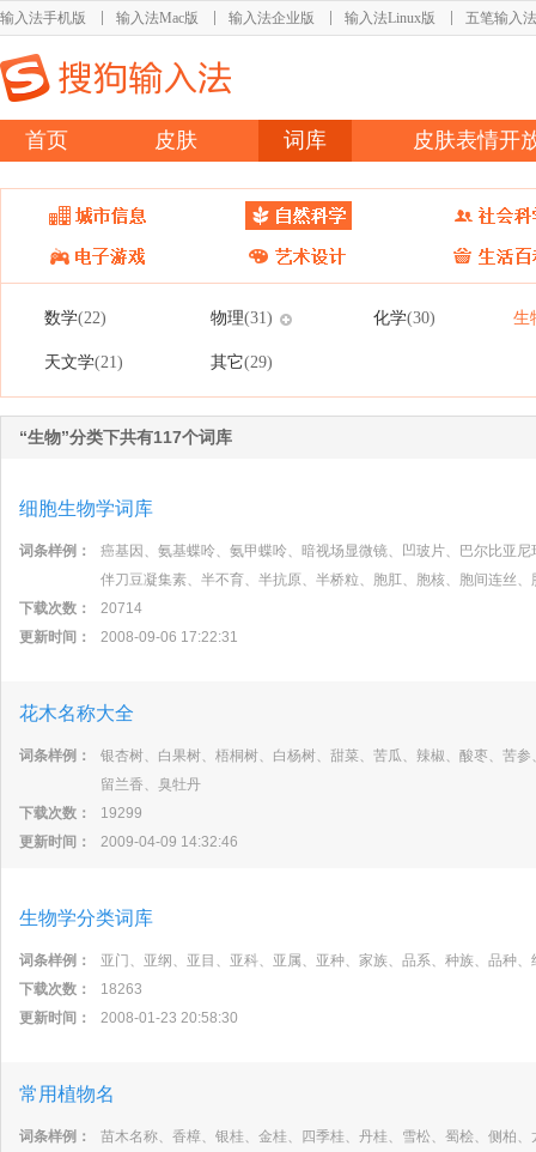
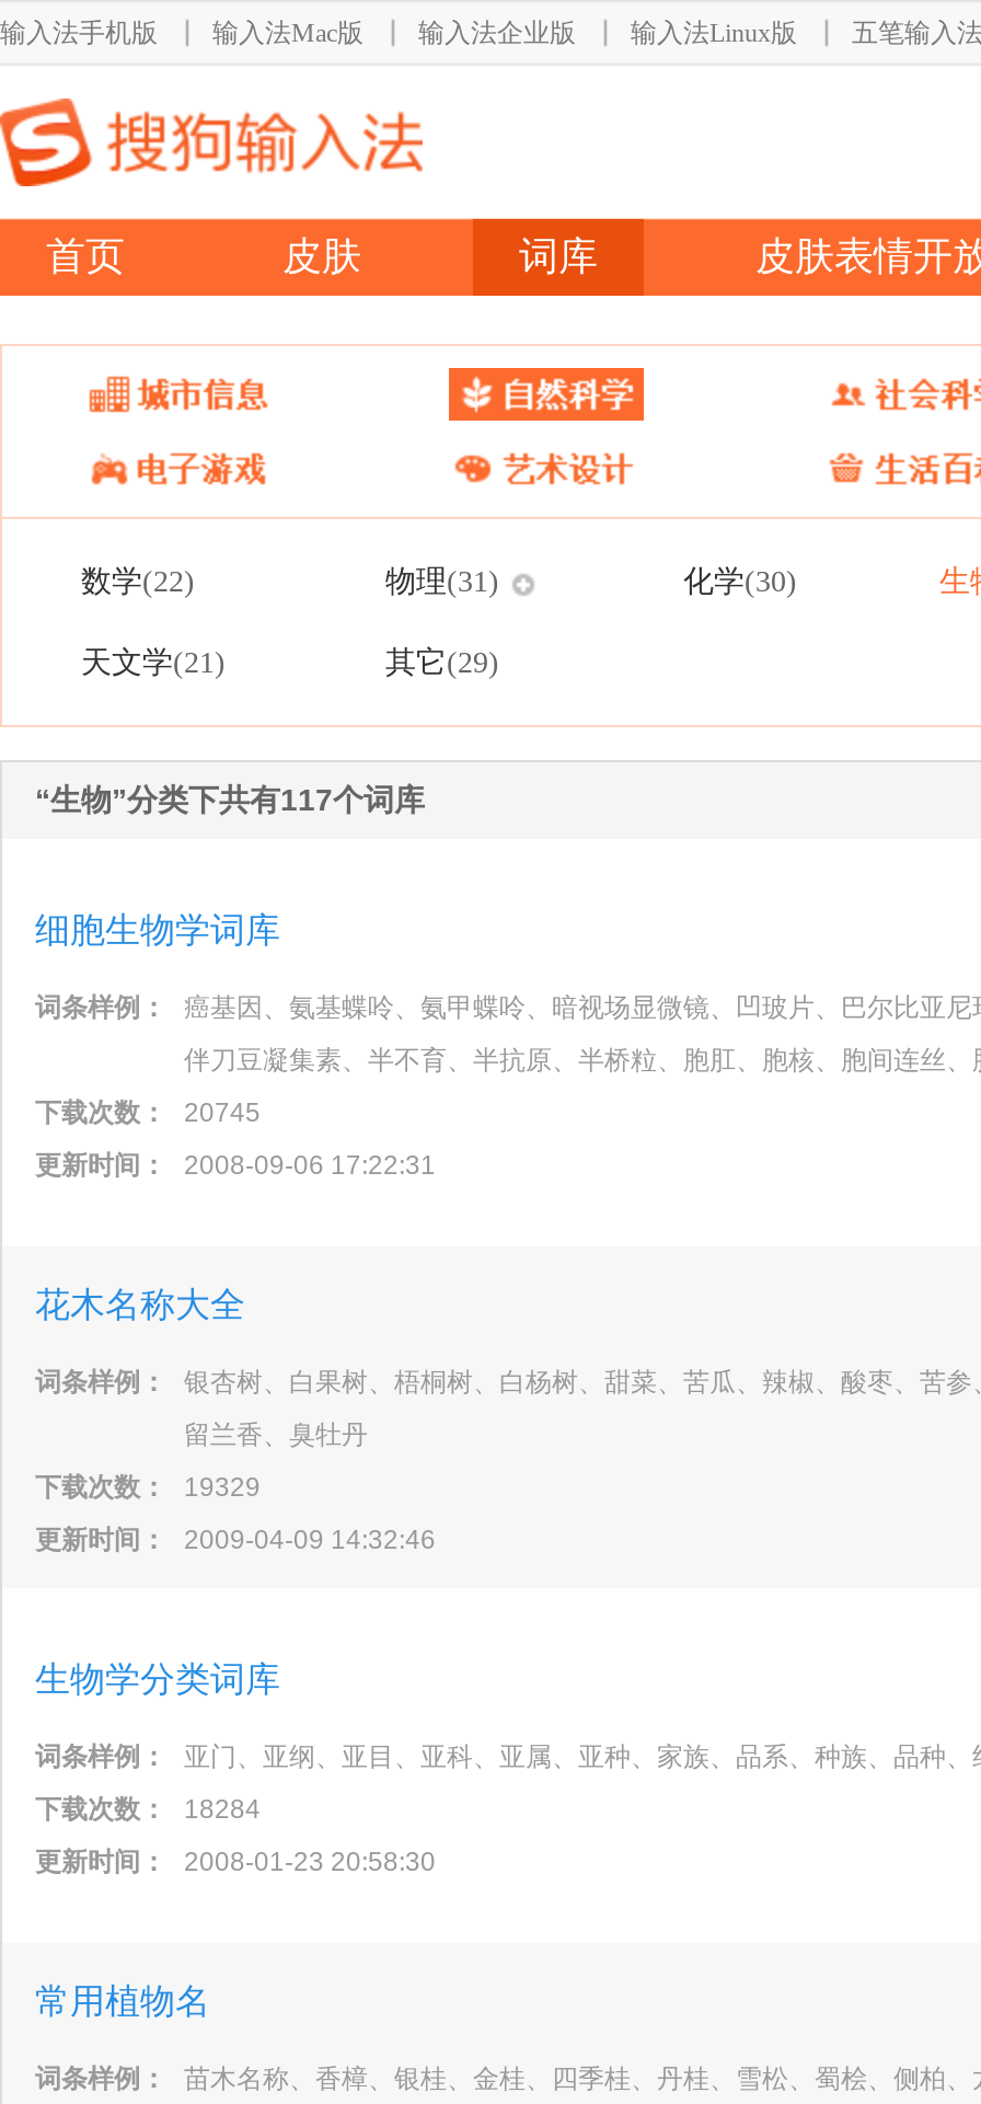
- 下载次数： 20714
+ 下载次数： 20745

- 下载次数： 19299
+ 下载次数： 19329

- 下载次数： 18263
+ 下载次数： 18284
